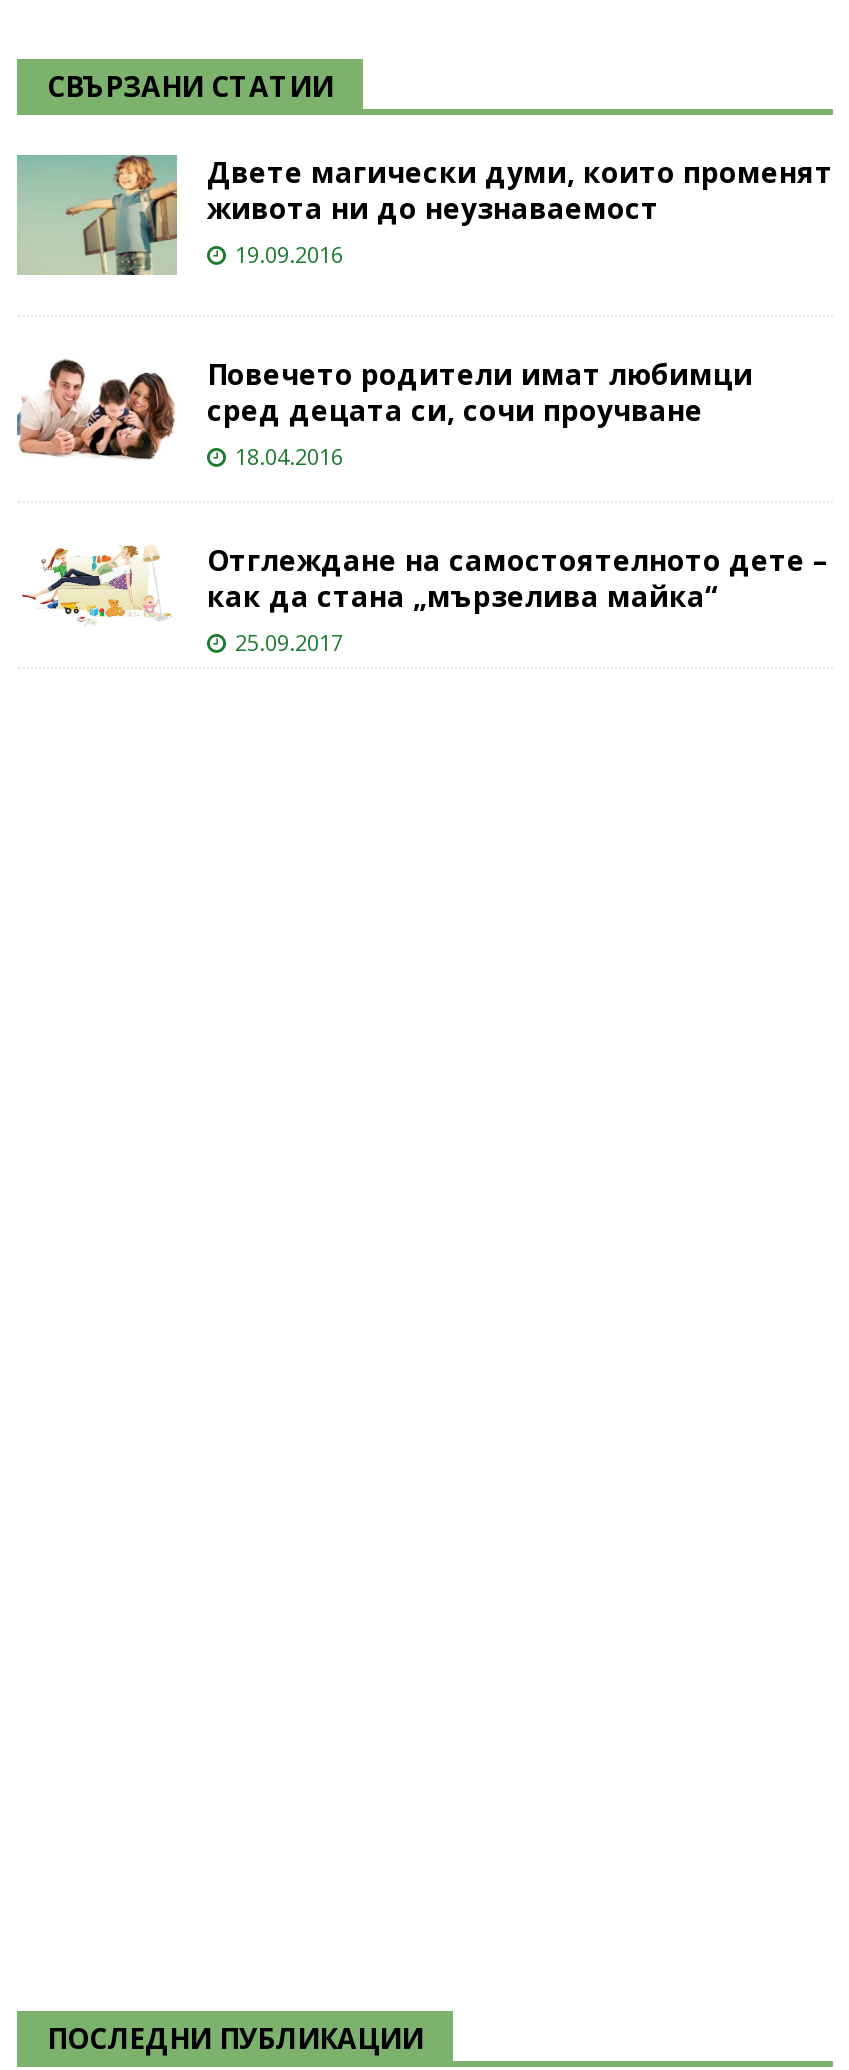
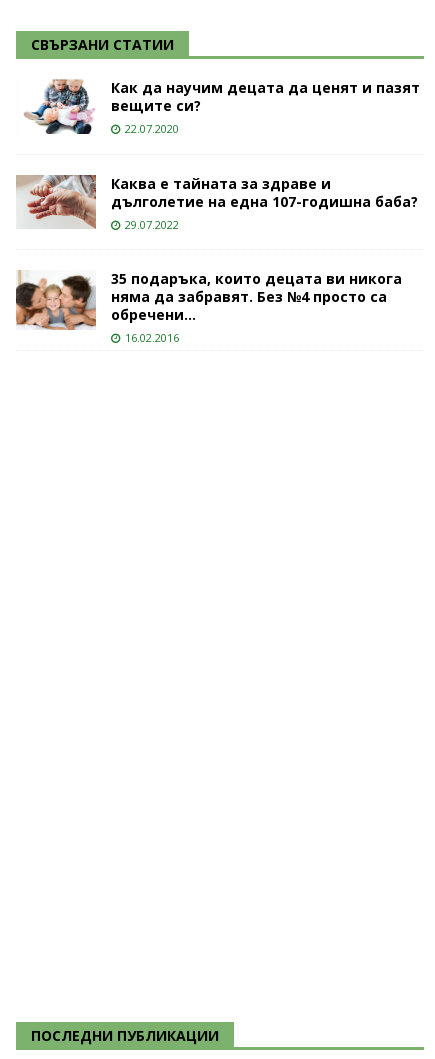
- [image]
- Двете магически думи, които променят
- живота ни до неузнаваемост
- 19.09.2016
+ [image]
+ Как да научим децата да ценят и пазят
+ вещите си?
+ 22.07.2020

- [image]
- Повечето родители имат любимци
- сред децата си, сочи проучване
- 18.04.2016
+ [image]
+ Каква е тайната за здраве и
+ дълголетие на една 107-годишна баба?
+ 29.07.2022

- [image]
- Отглеждане на самостоятелното дете –
- как да стана „мързелива майка“
- 25.09.2017
+ [image]
+ 35 подаръка, които децата ви никога
+ няма да забравят. Без №4 просто са
+ обречени…
+ 16.02.2016
